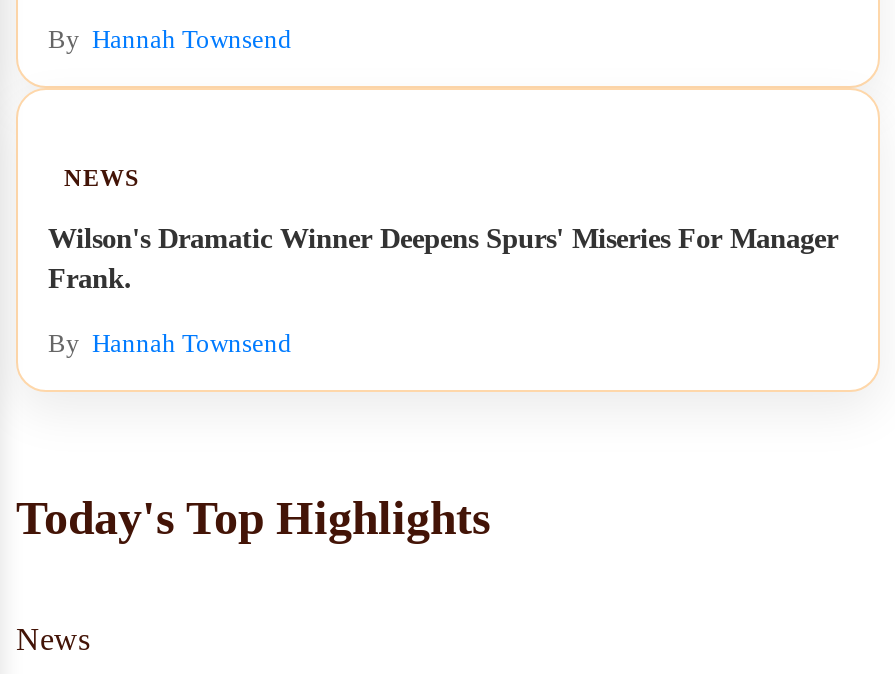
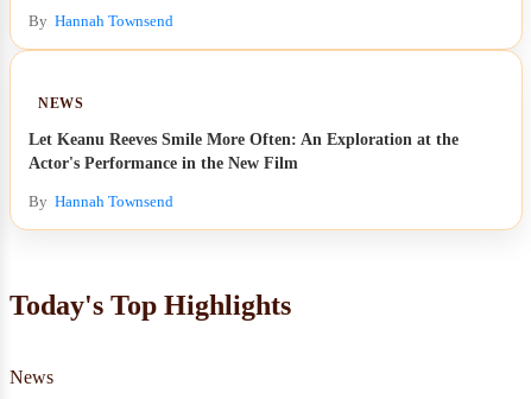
- Wilson's Dramatic Winner Deepens Spurs' Miseries For Manager
- Frank.
+ Let Keanu Reeves Smile More Often: An Exploration at the
+ Actor's Performance in the New Film
